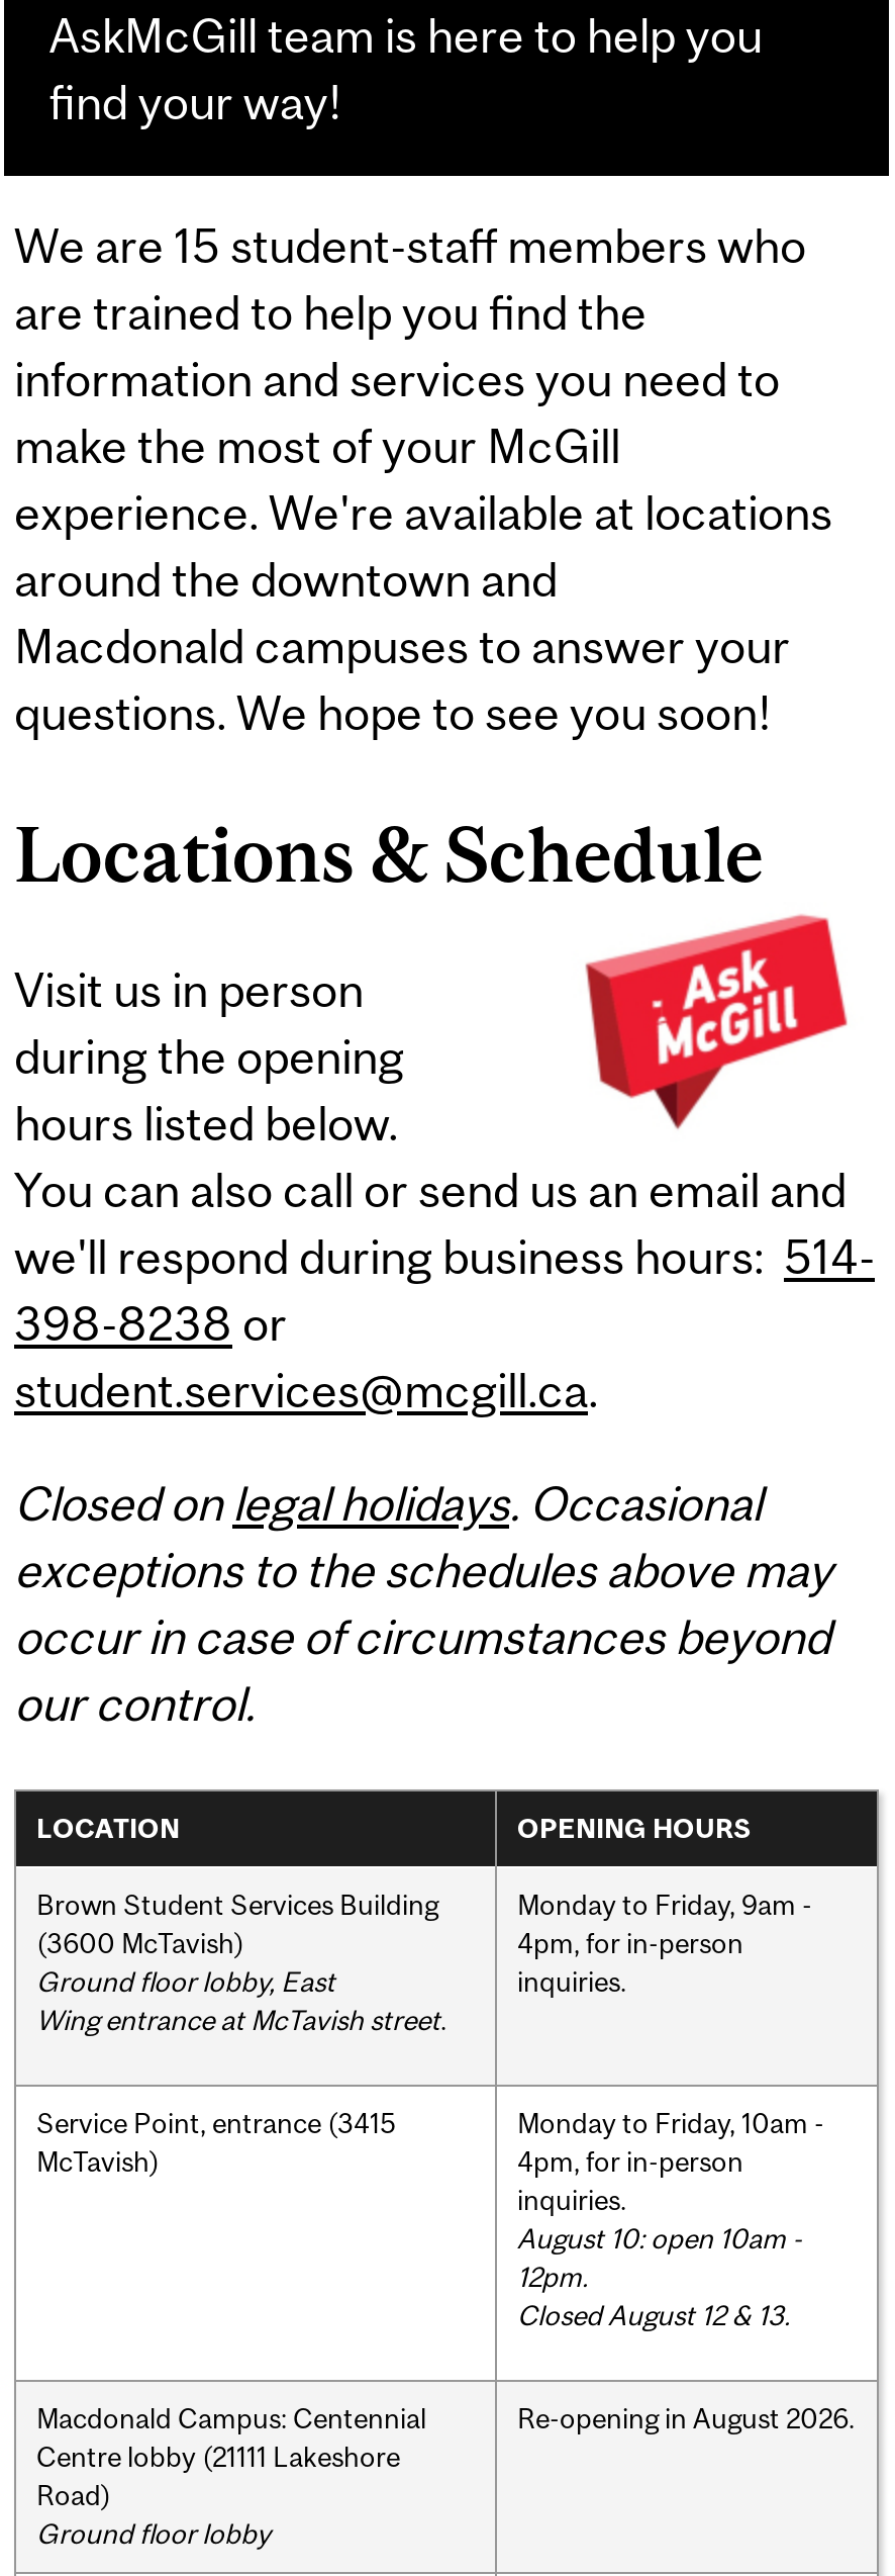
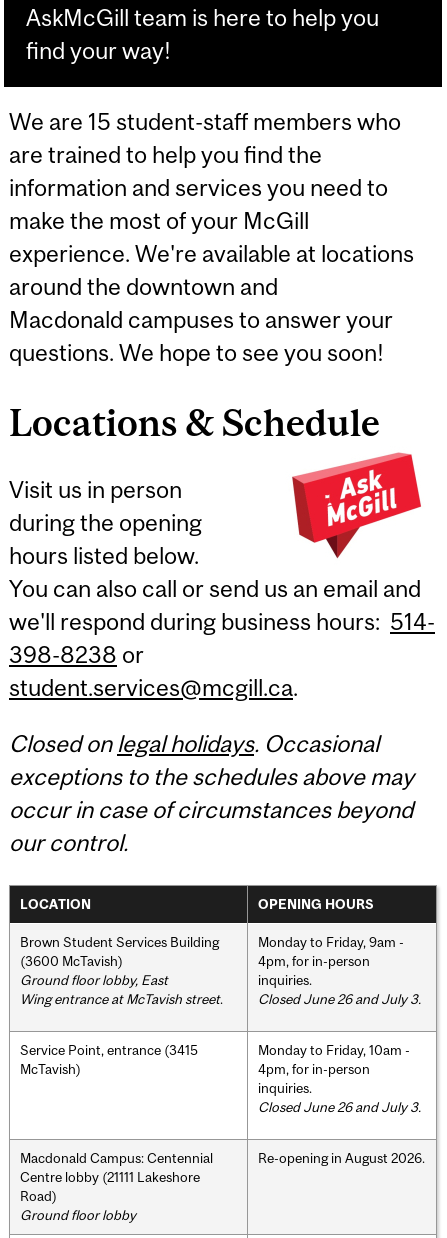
+ Closed June 26 and July 3.

- August 10: open 10am -
- 12pm.
- Closed August 12 & 13.
+ Closed June 26 and July 3.
